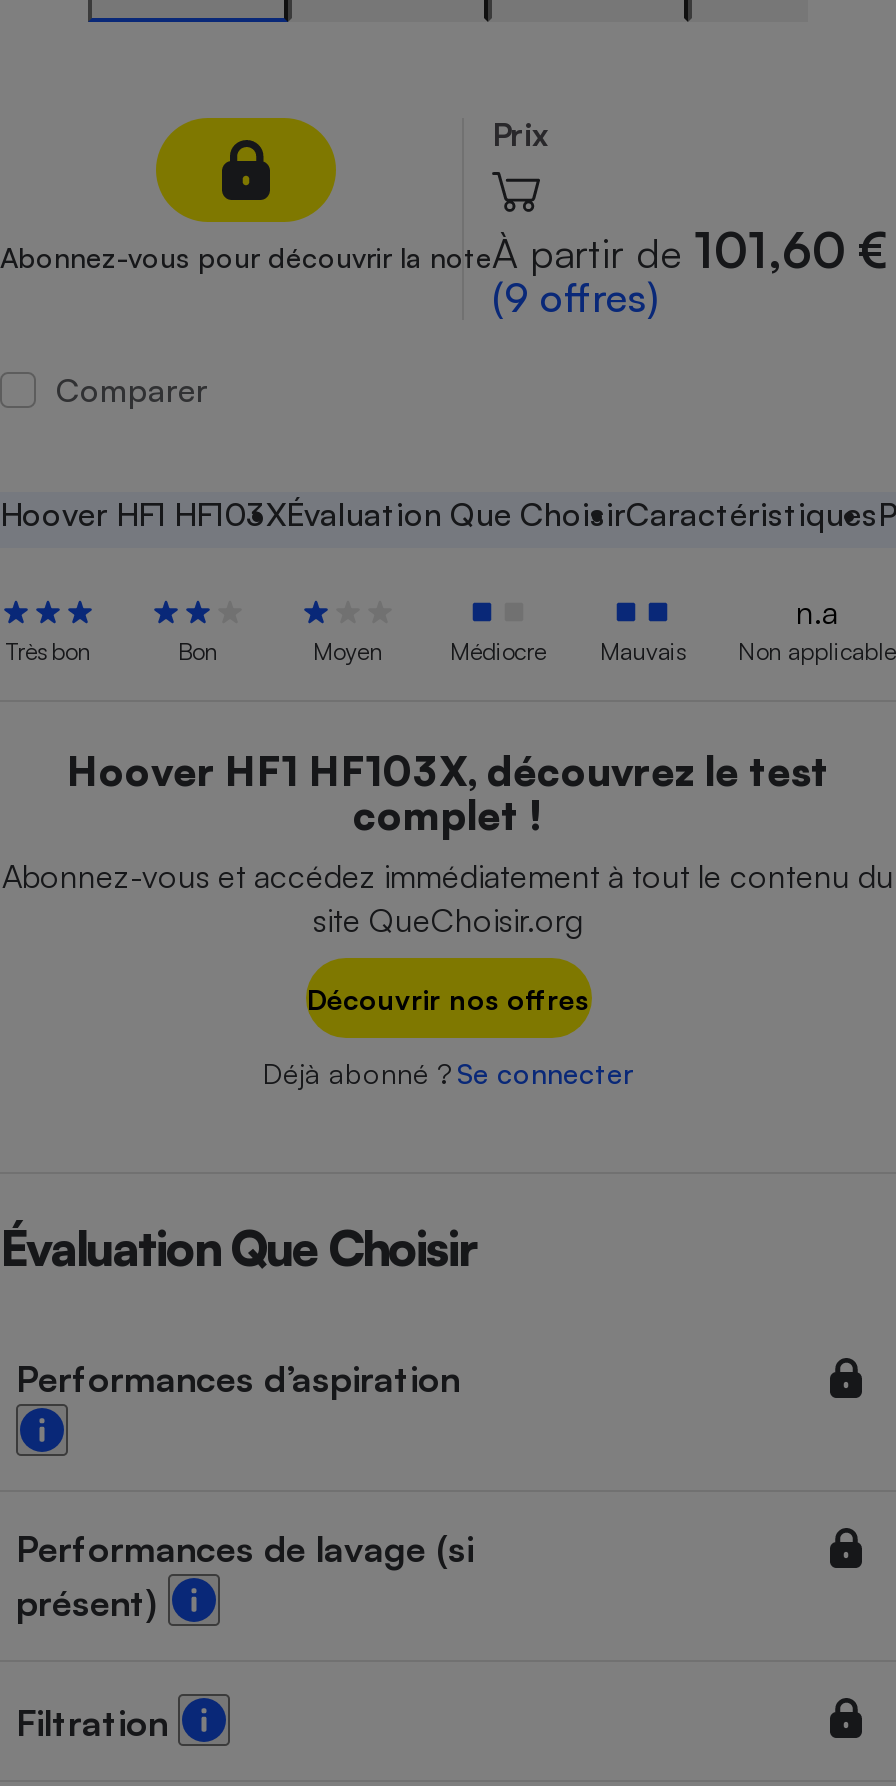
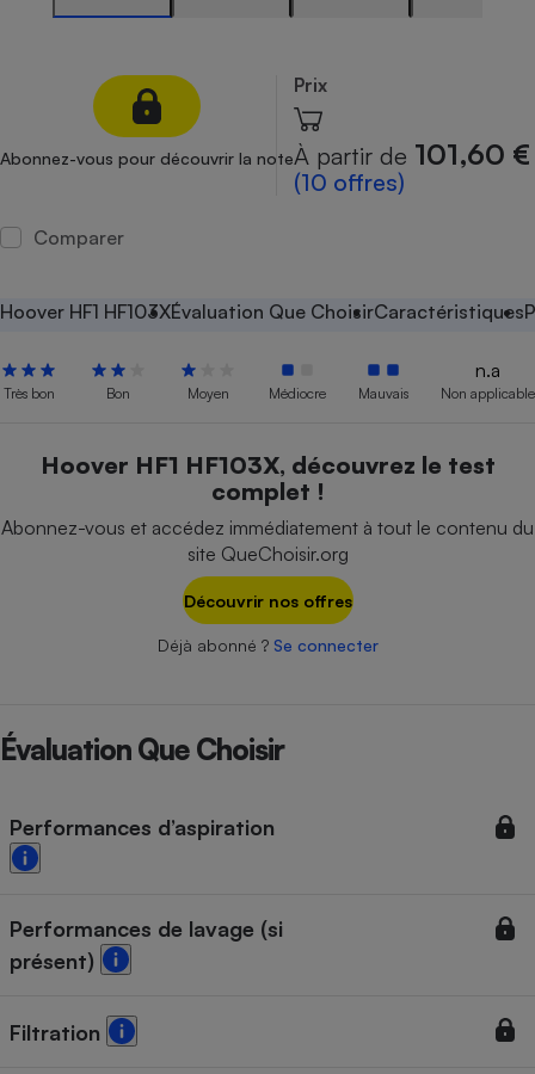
- (9 offres)
+ (10 offres)
